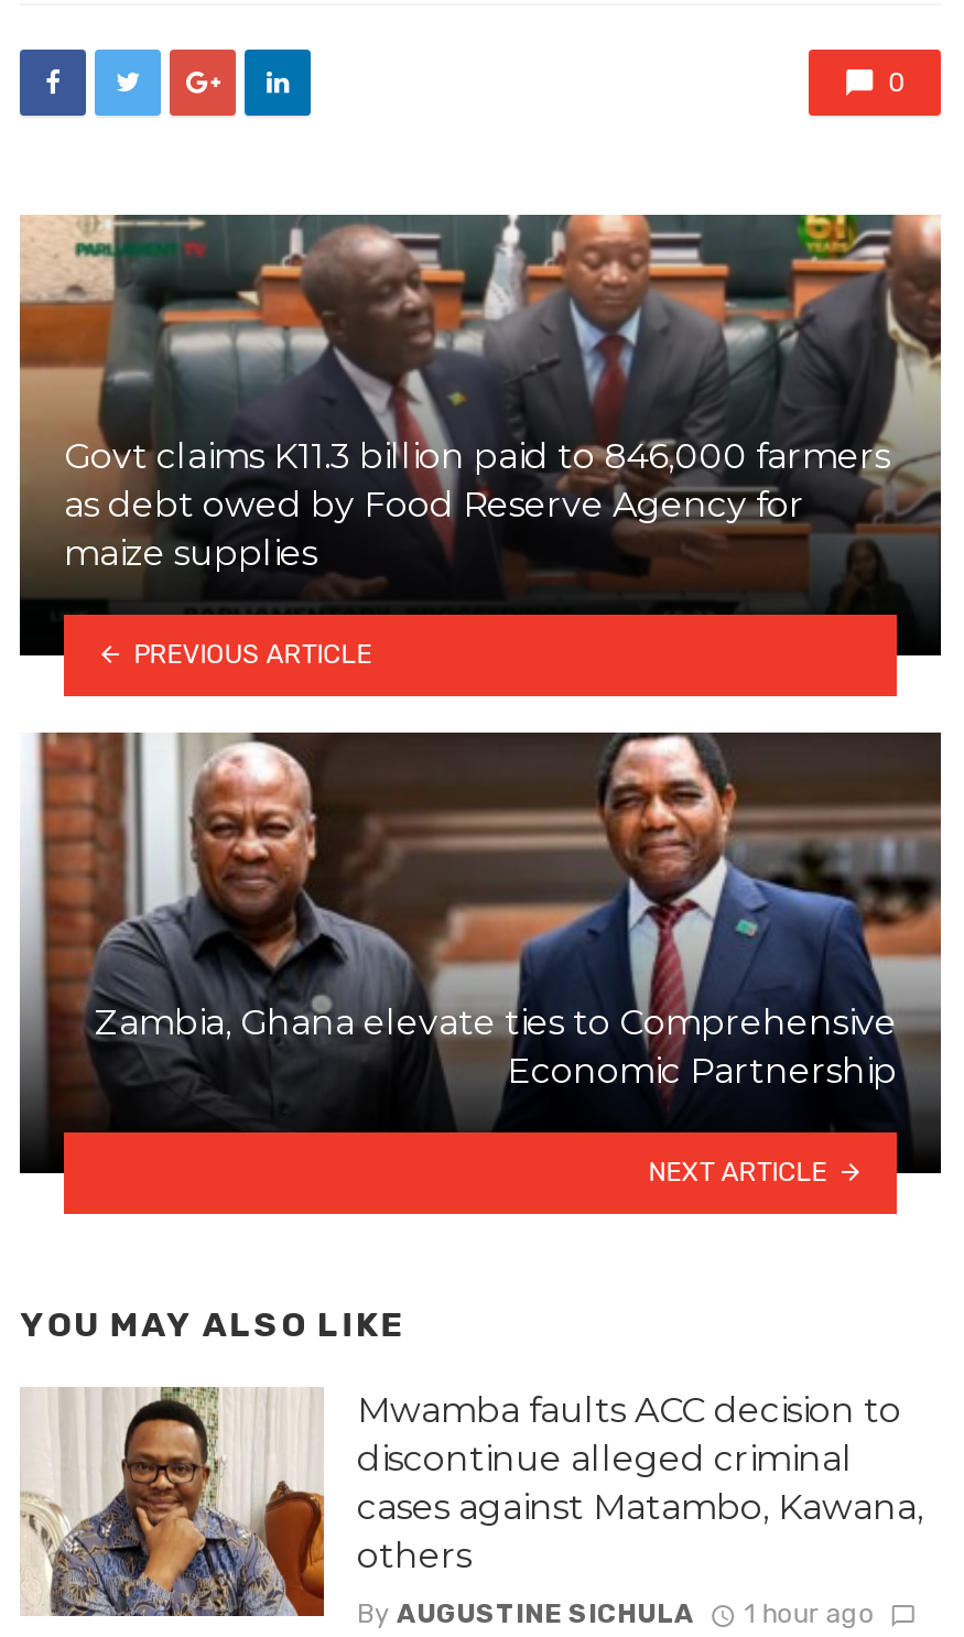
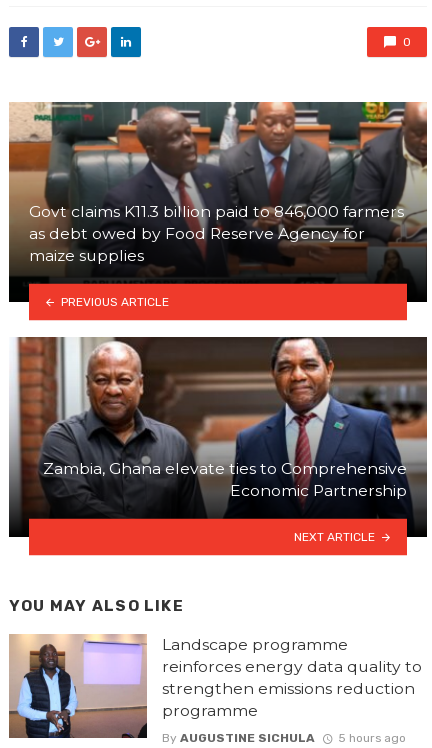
- [image]
- Mwamba faults ACC decision to
- discontinue alleged criminal
- cases against Matambo, Kawana,
- others
+ [image]
+ Landscape programme
+ reinforces energy data quality to
+ strengthen emissions reduction
+ programme

- By AUGUSTINE SICHULA 1 hour ago
+ By AUGUSTINE SICHULA 5 hours ago
